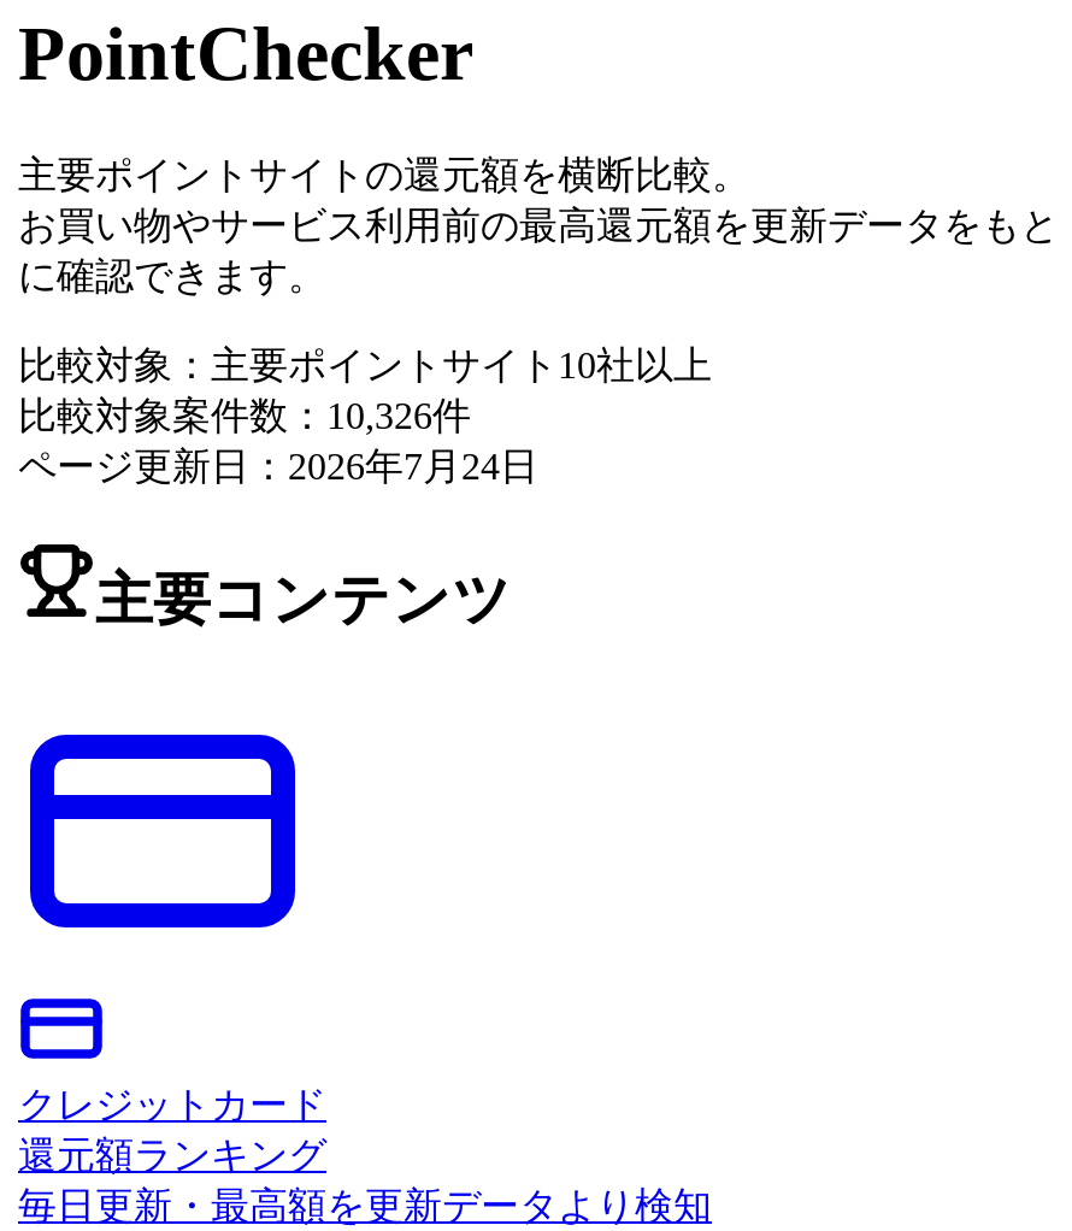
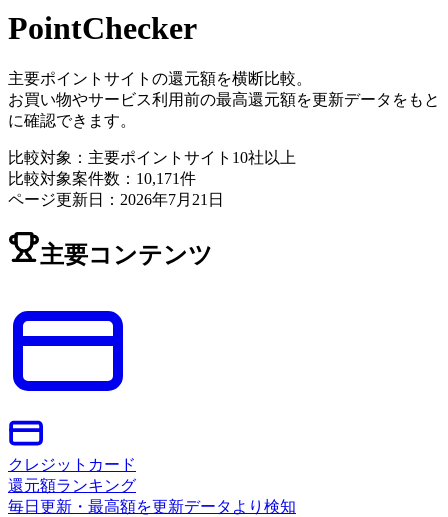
- 比較対象案件数：10,326件
+ 比較対象案件数：10,171件

- ページ更新日：2026年7月24日
+ ページ更新日：2026年7月21日
